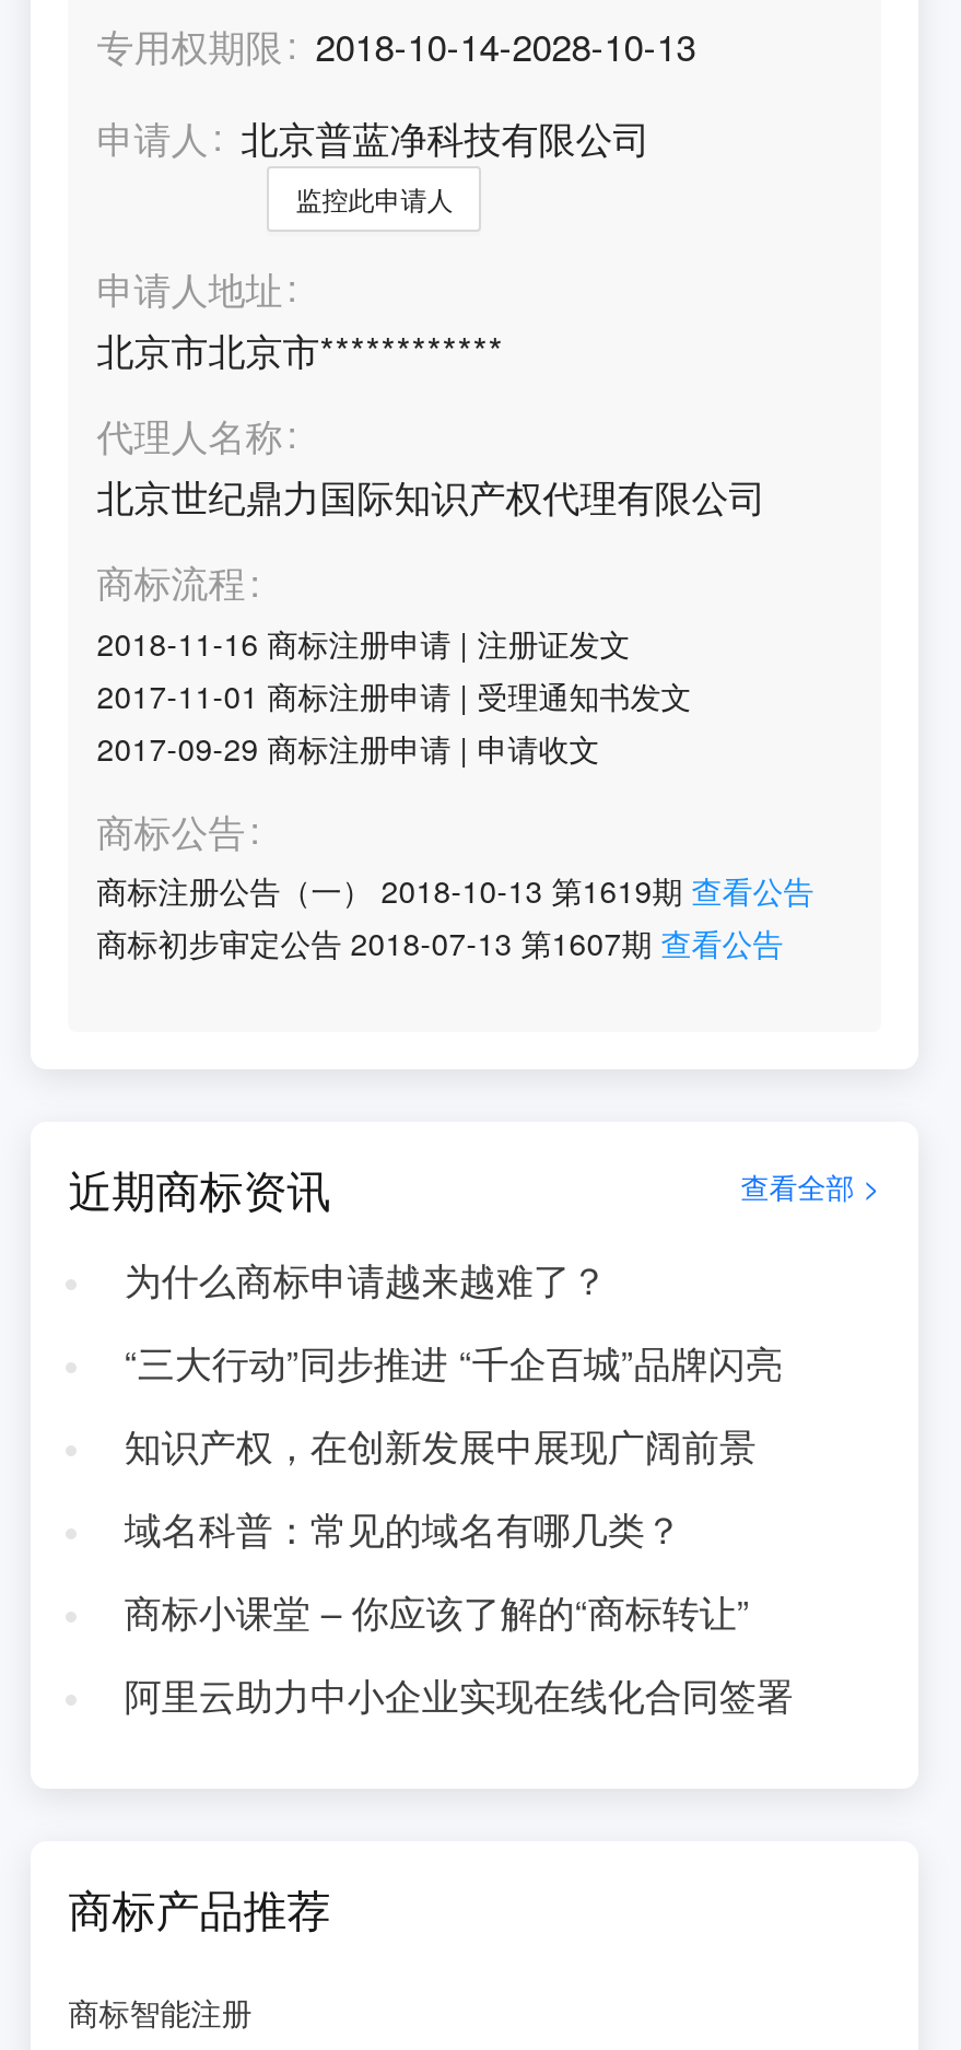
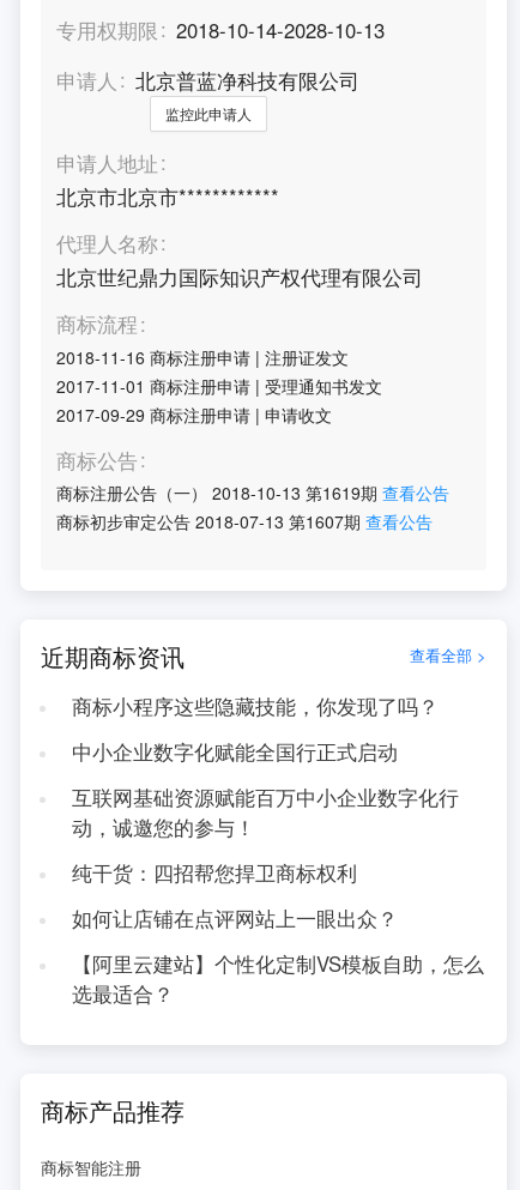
- 为什么商标申请越来越难了？
+ 商标小程序这些隐藏技能，你发现了吗？

- “三大行动”同步推进 “千企百城”品牌闪亮
+ 中小企业数字化赋能全国行正式启动

- 知识产权，在创新发展中展现广阔前景
+ 互联网基础资源赋能百万中小企业数字化行
+ 动，诚邀您的参与！

- 域名科普：常见的域名有哪几类？
+ 纯干货：四招帮您捍卫商标权利

- 商标小课堂 – 你应该了解的“商标转让”
+ 如何让店铺在点评网站上一眼出众？

- 阿里云助力中小企业实现在线化合同签署
+ 【阿里云建站】个性化定制VS模板自助，怎么
+ 选最适合？
